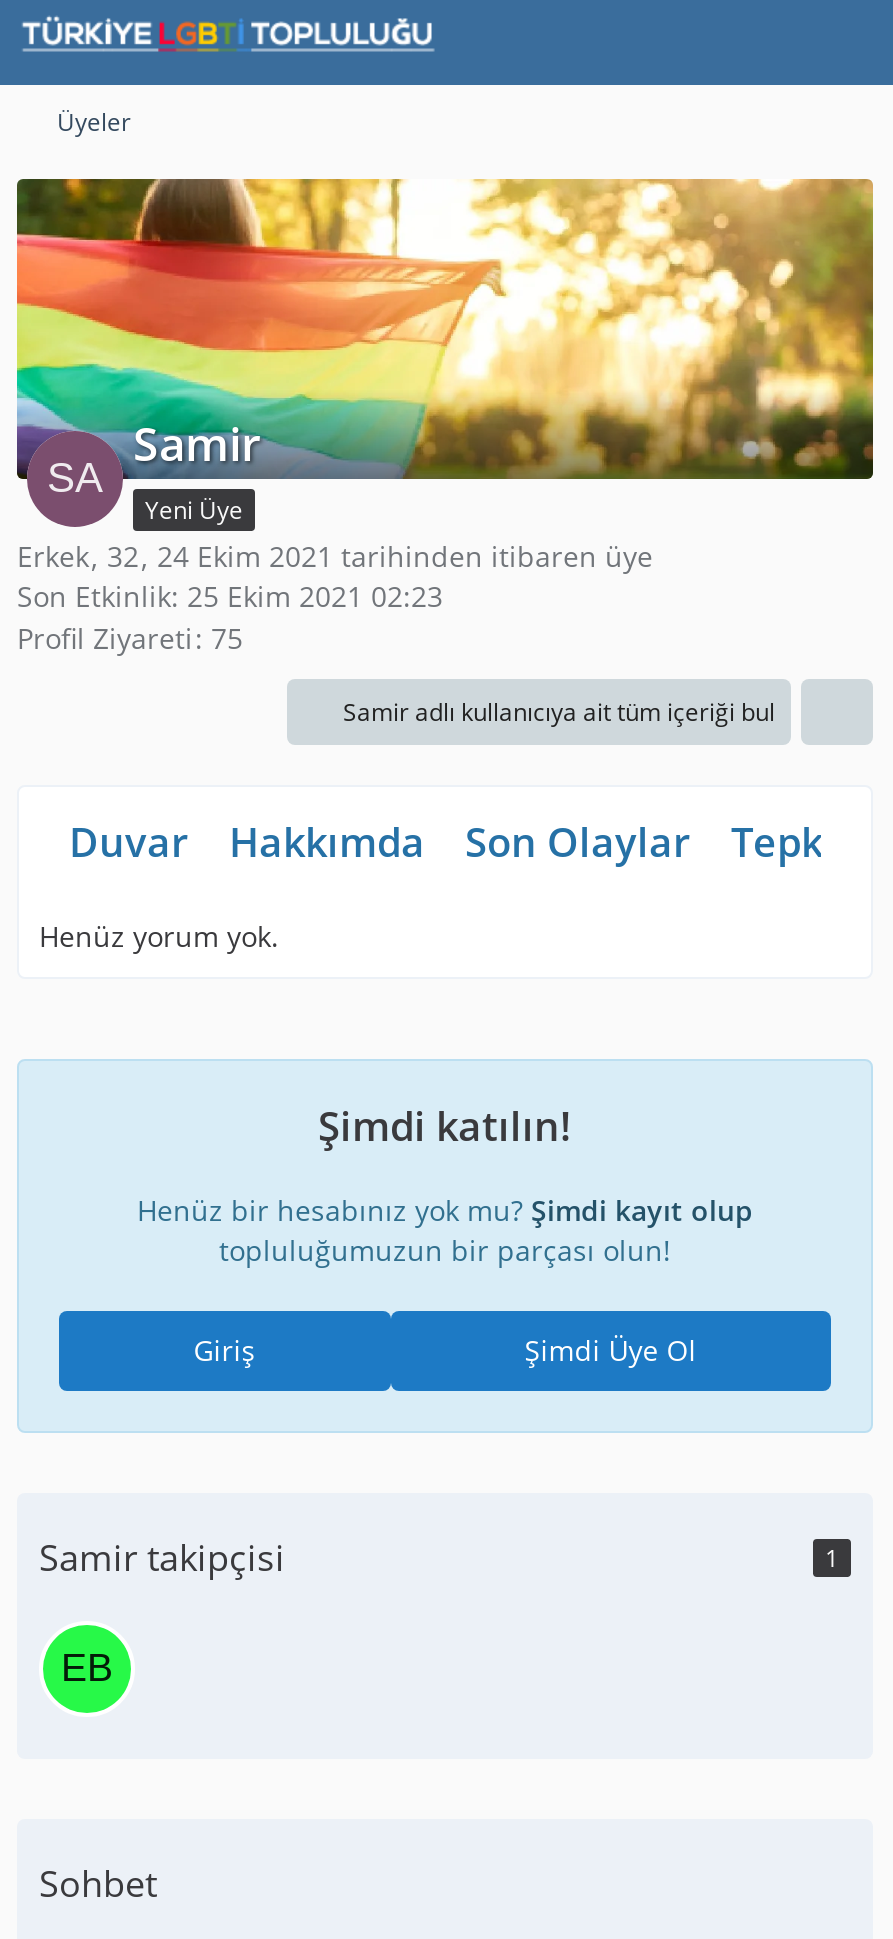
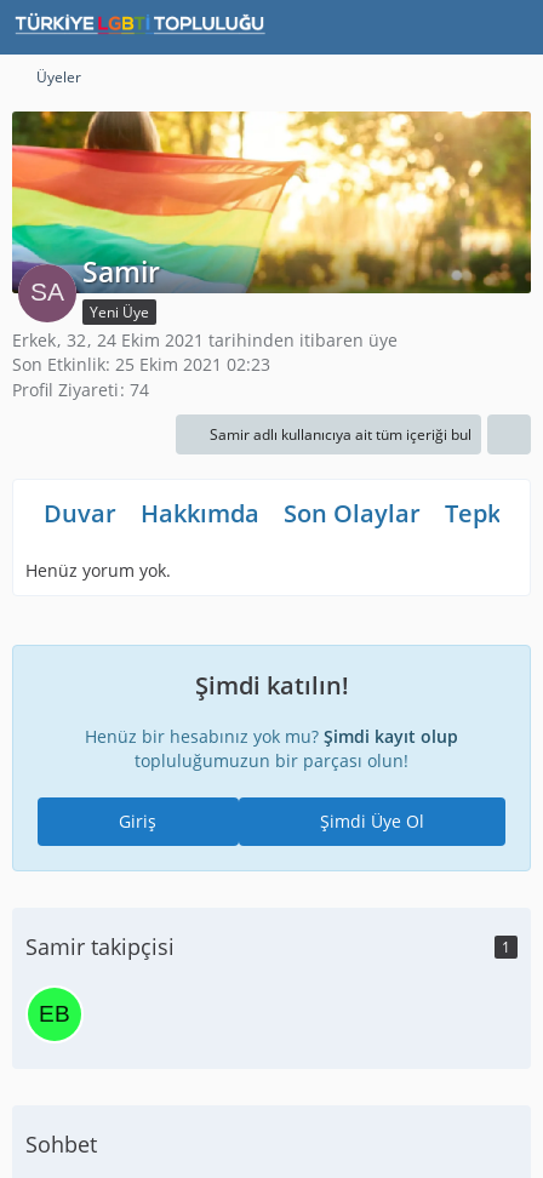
- Profil Ziyareti 75
+ Profil Ziyareti 74
